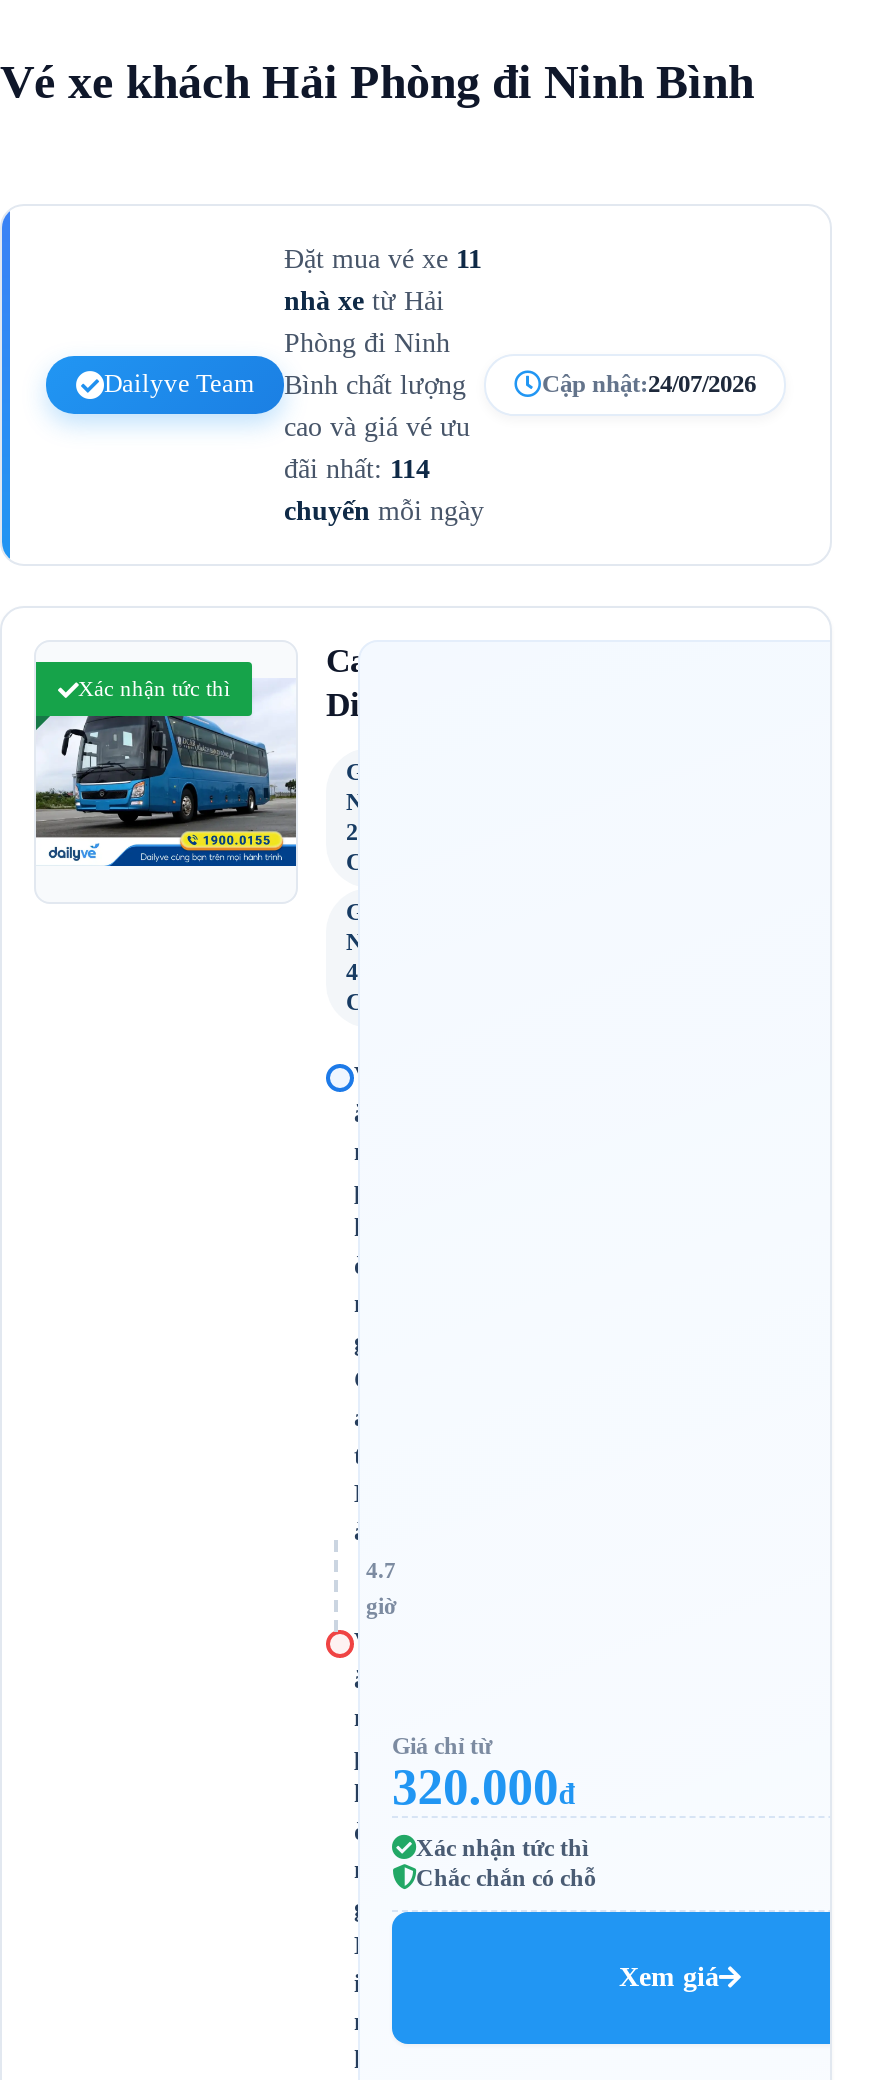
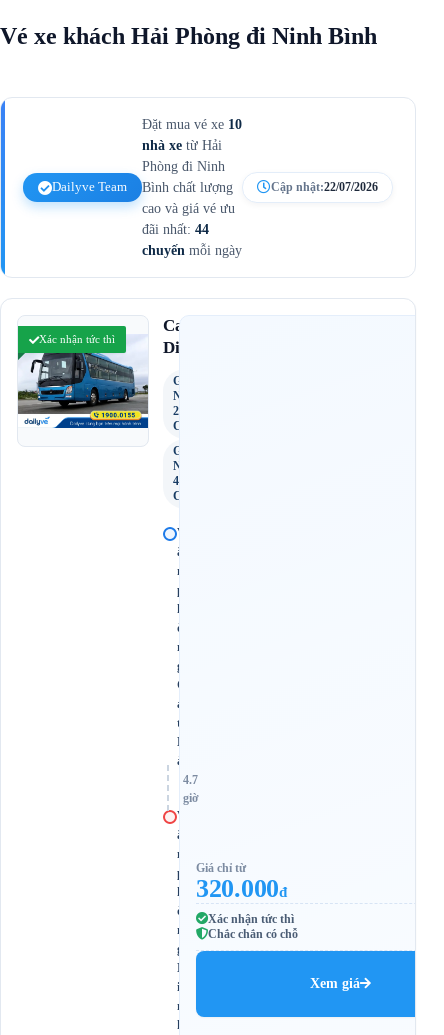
- Đặt mua vé xe 11
+ Đặt mua vé xe 10

- Cập nhật:24/07/2026
+ Cập nhật:22/07/2026

- đãi nhất: 114
+ đãi nhất: 44
